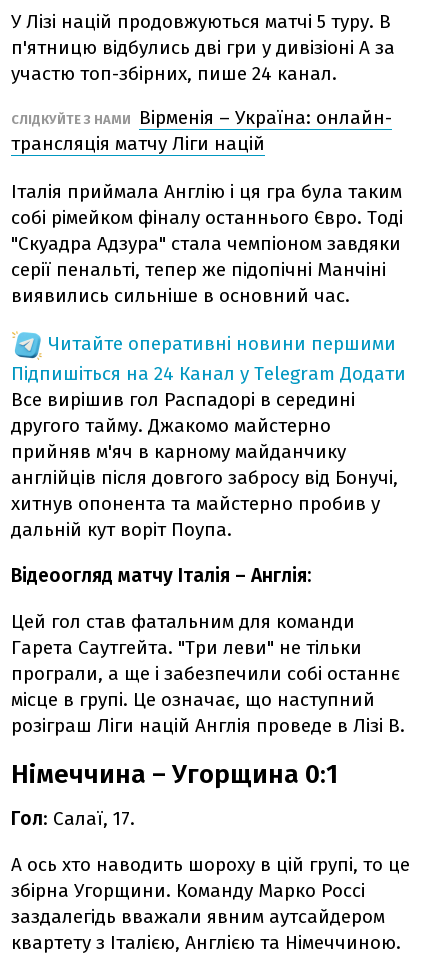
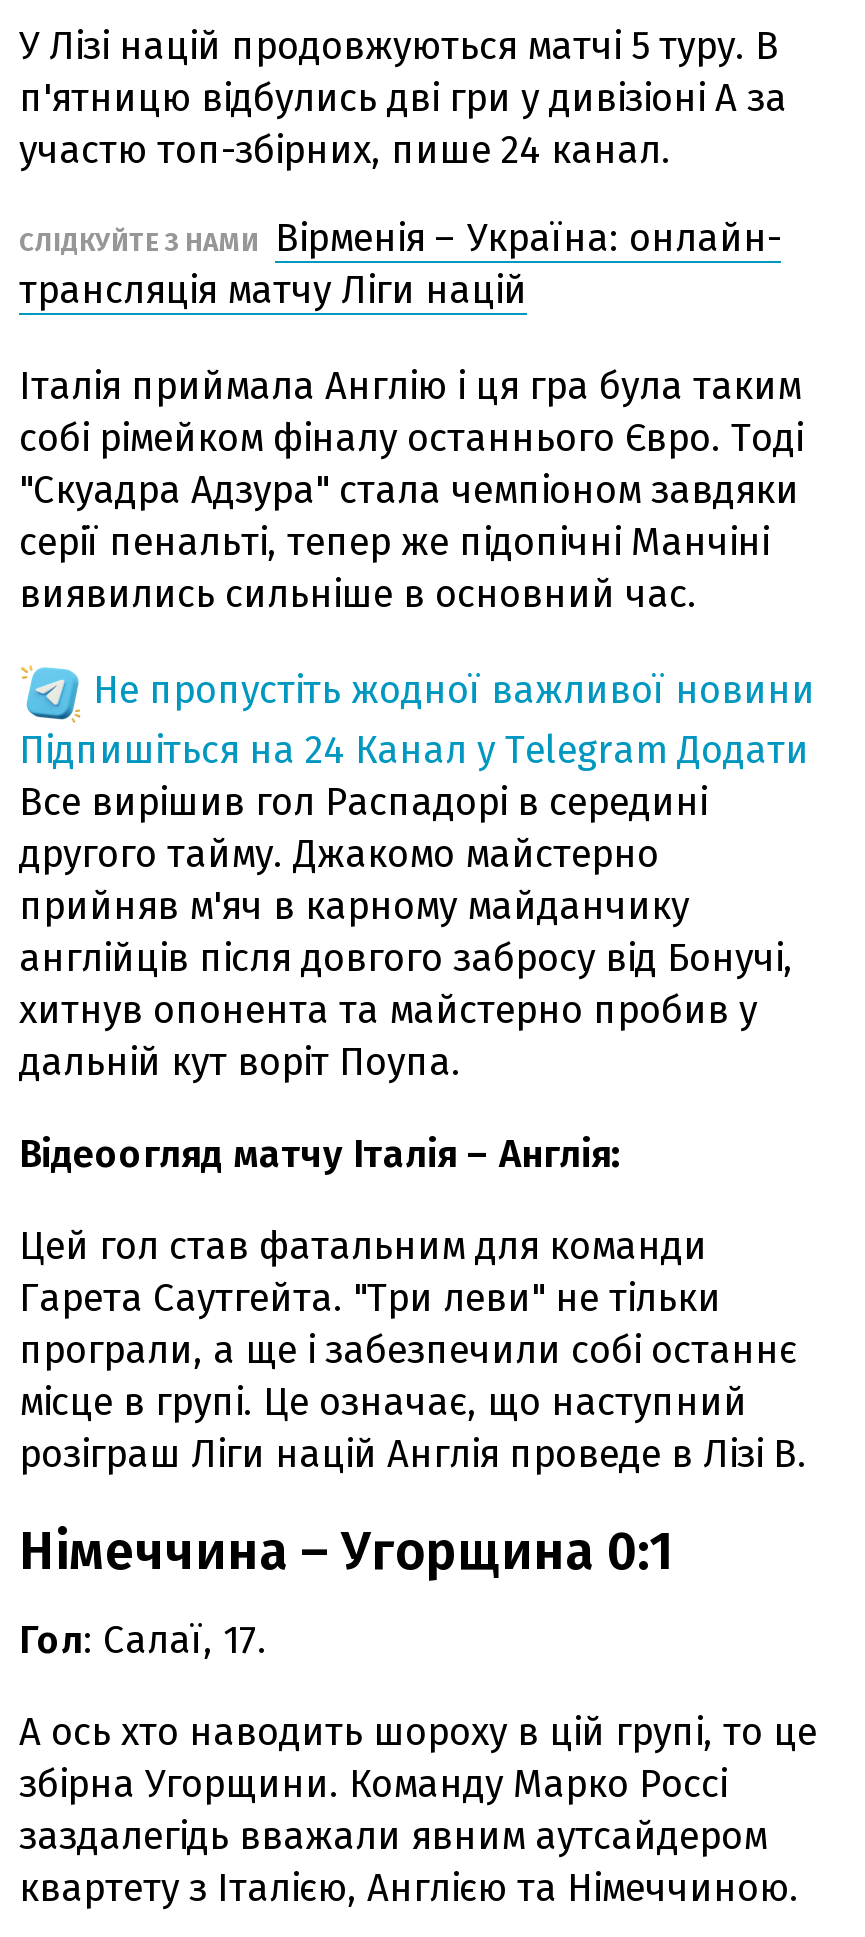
- Читайте оперативні новини першими
+ Не пропустіть жодної важливої новини
